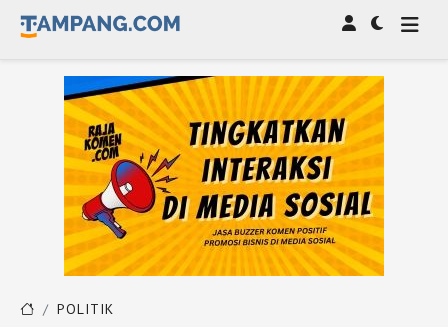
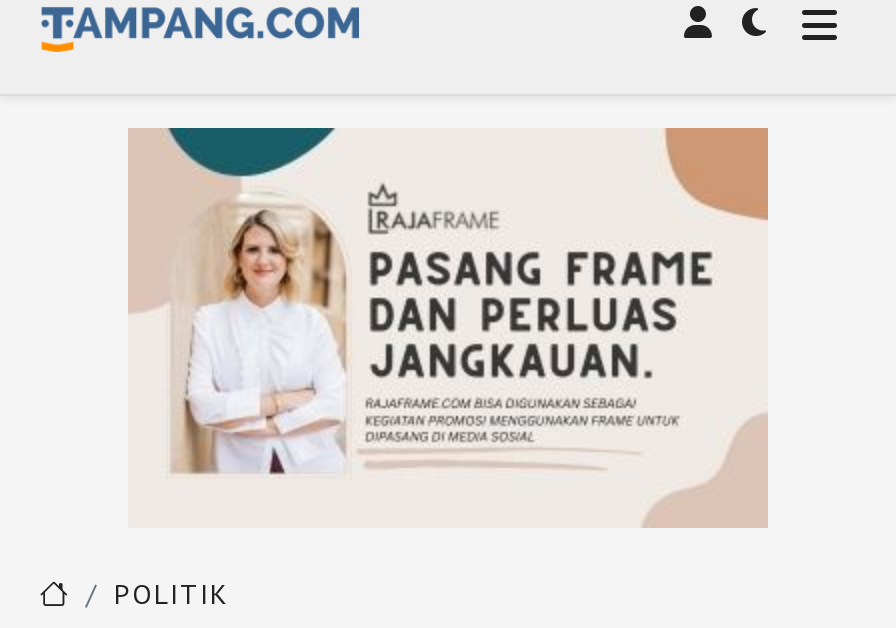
- [image]
+ [image]
